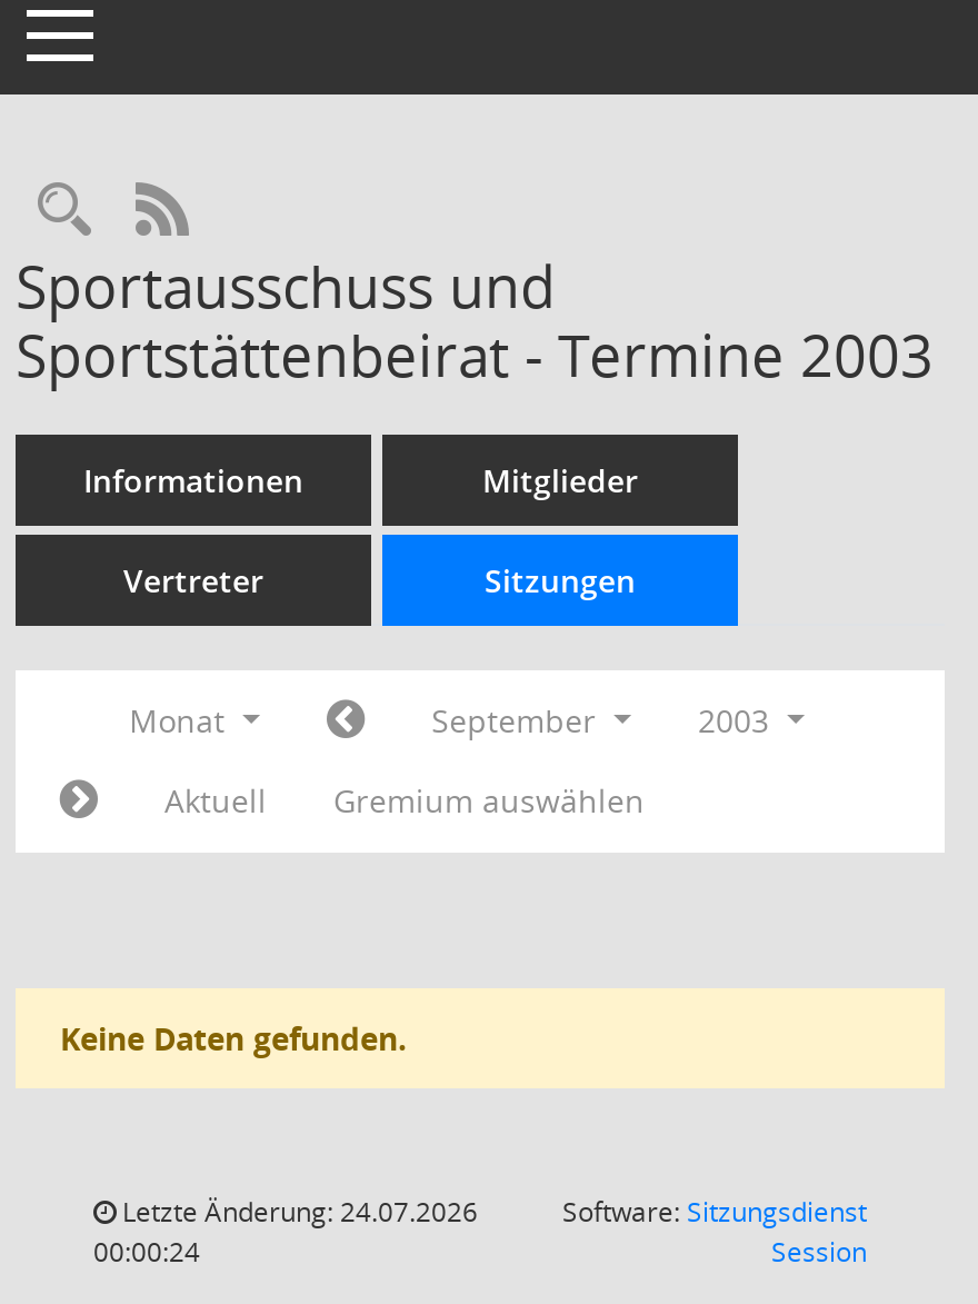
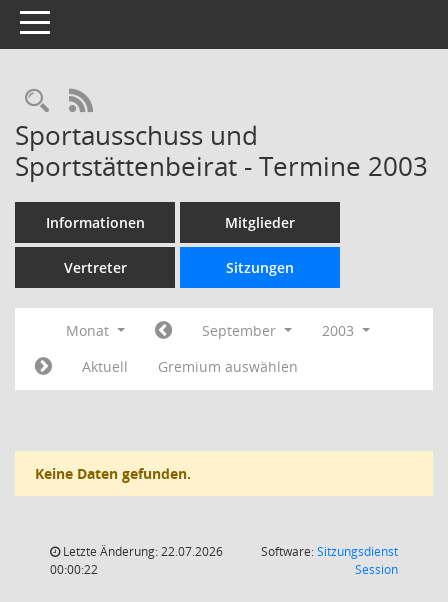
- Letzte Änderung: 24.07.2026
+ Letzte Änderung: 22.07.2026

- 00:00:24
+ 00:00:22
